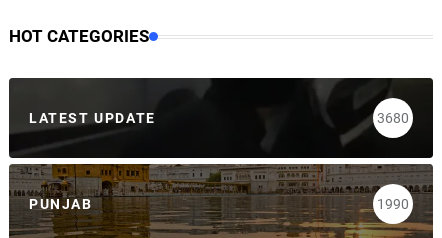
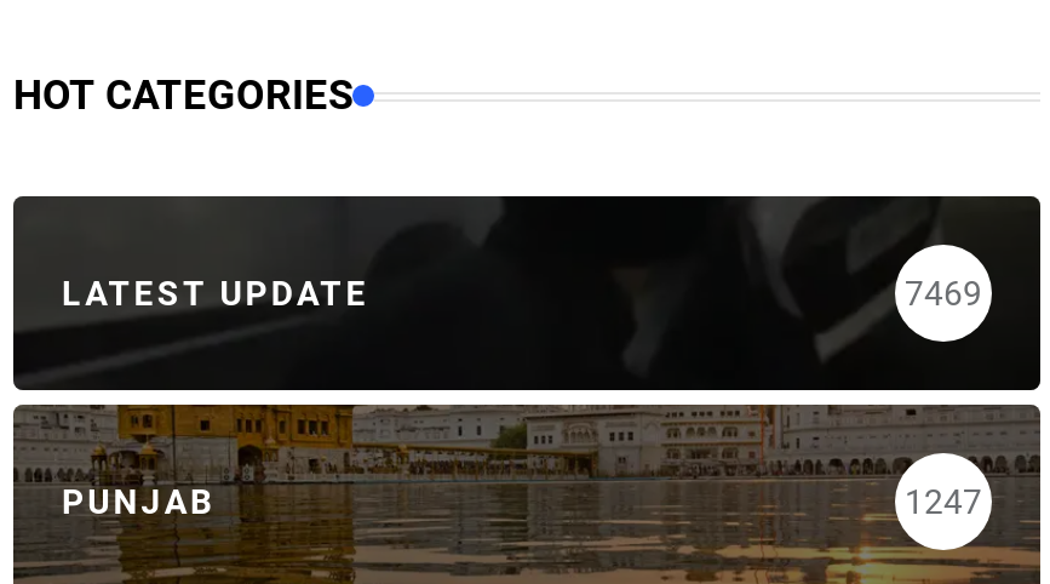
- 3680
+ 7469

- 1990
+ 1247
